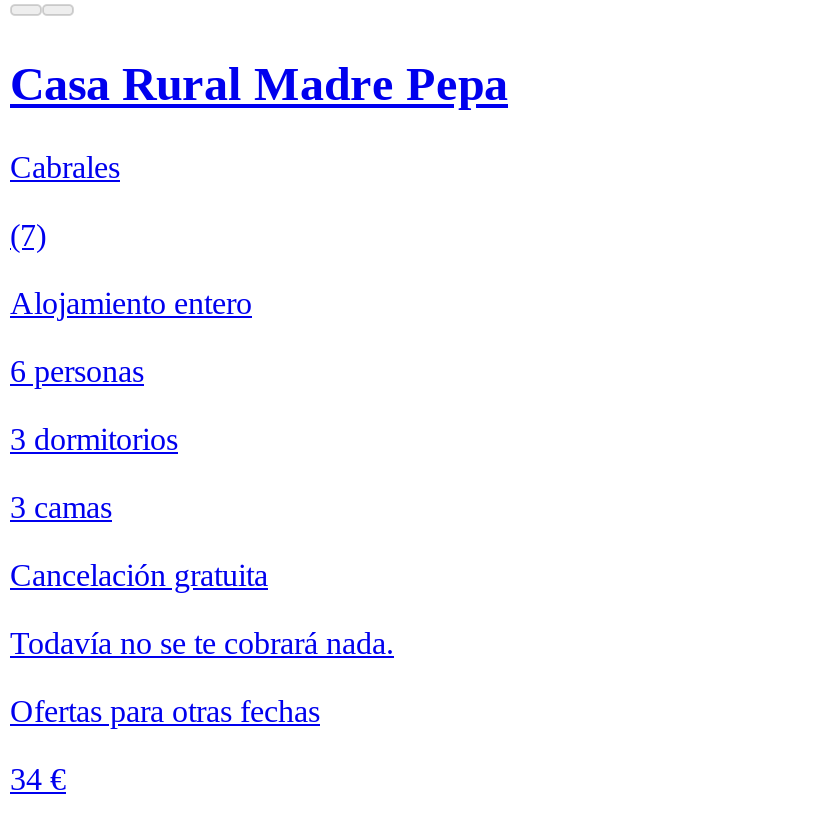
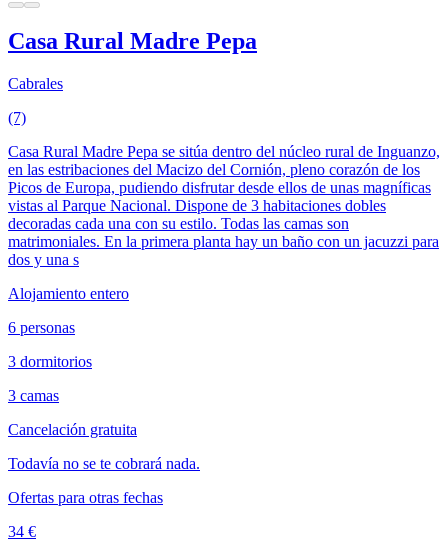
+ Casa Rural Madre Pepa se sitúa dentro del núcleo rural de Inguanzo,
+ en las estribaciones del Macizo del Cornión, pleno corazón de los
+ Picos de Europa, pudiendo disfrutar desde ellos de unas magníficas
+ vistas al Parque Nacional. Dispone de 3 habitaciones dobles
+ decoradas cada una con su estilo. Todas las camas son
+ matrimoniales. En la primera planta hay un baño con un jacuzzi para
+ dos y una s
